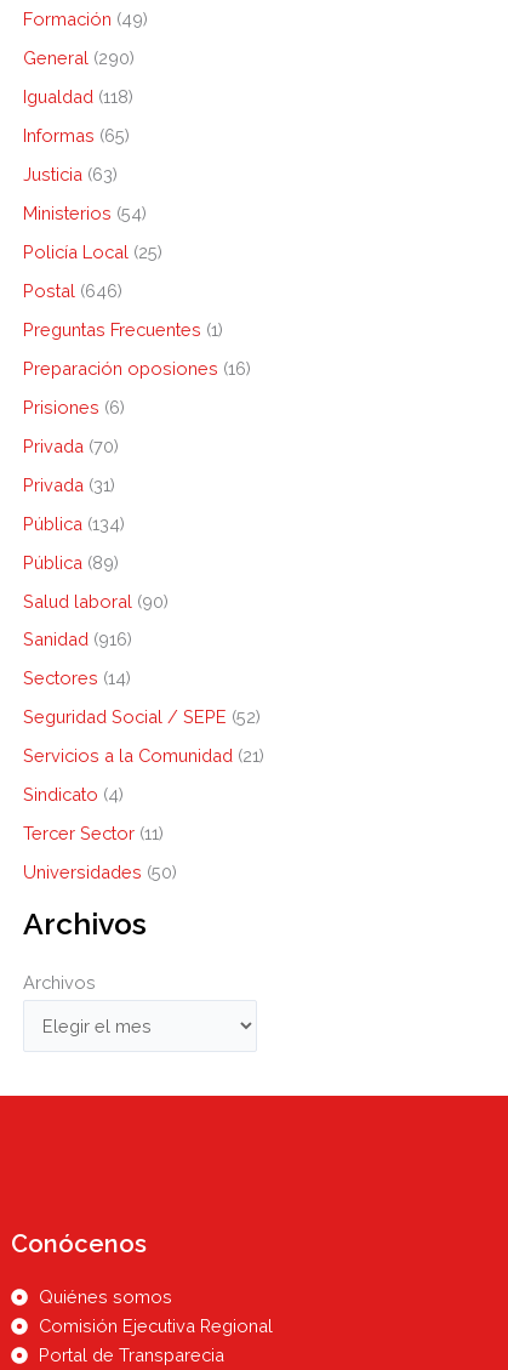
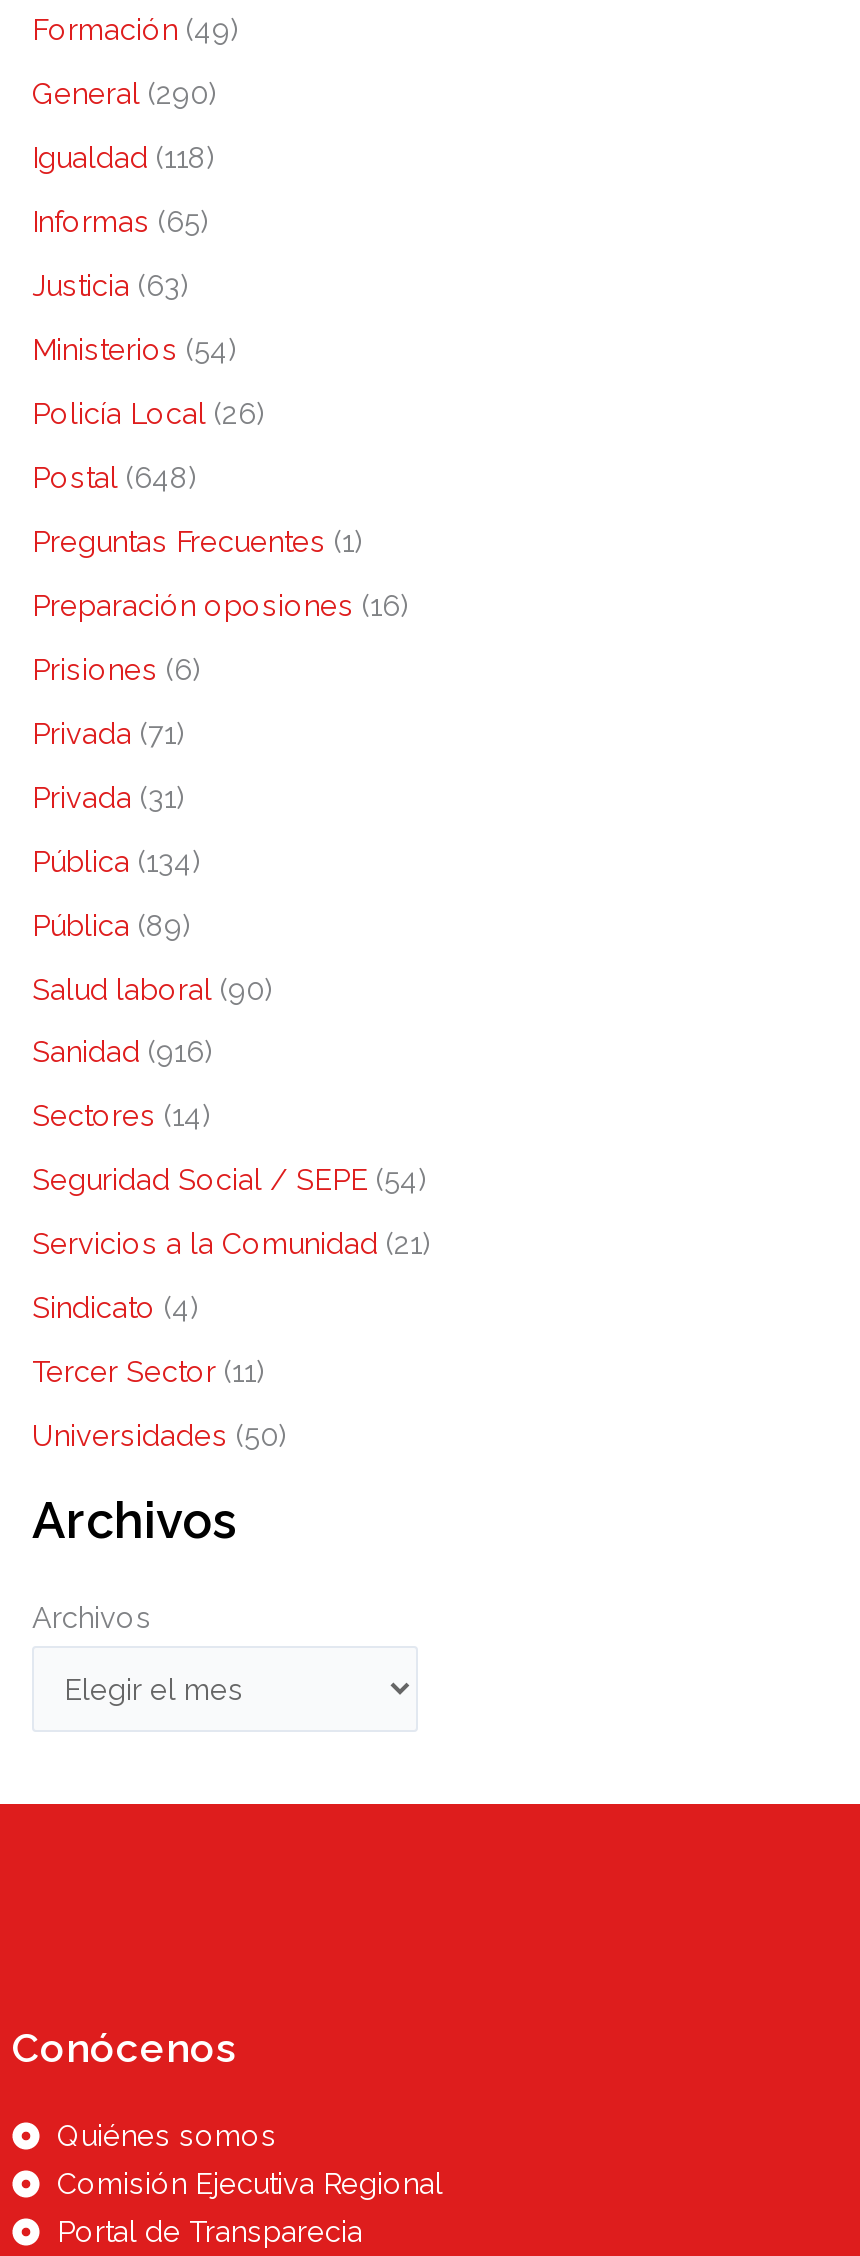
- Policía Local (25)
+ Policía Local (26)

- Postal (646)
+ Postal (648)

- Privada (70)
+ Privada (71)

- Seguridad Social / SEPE (52)
+ Seguridad Social / SEPE (54)
